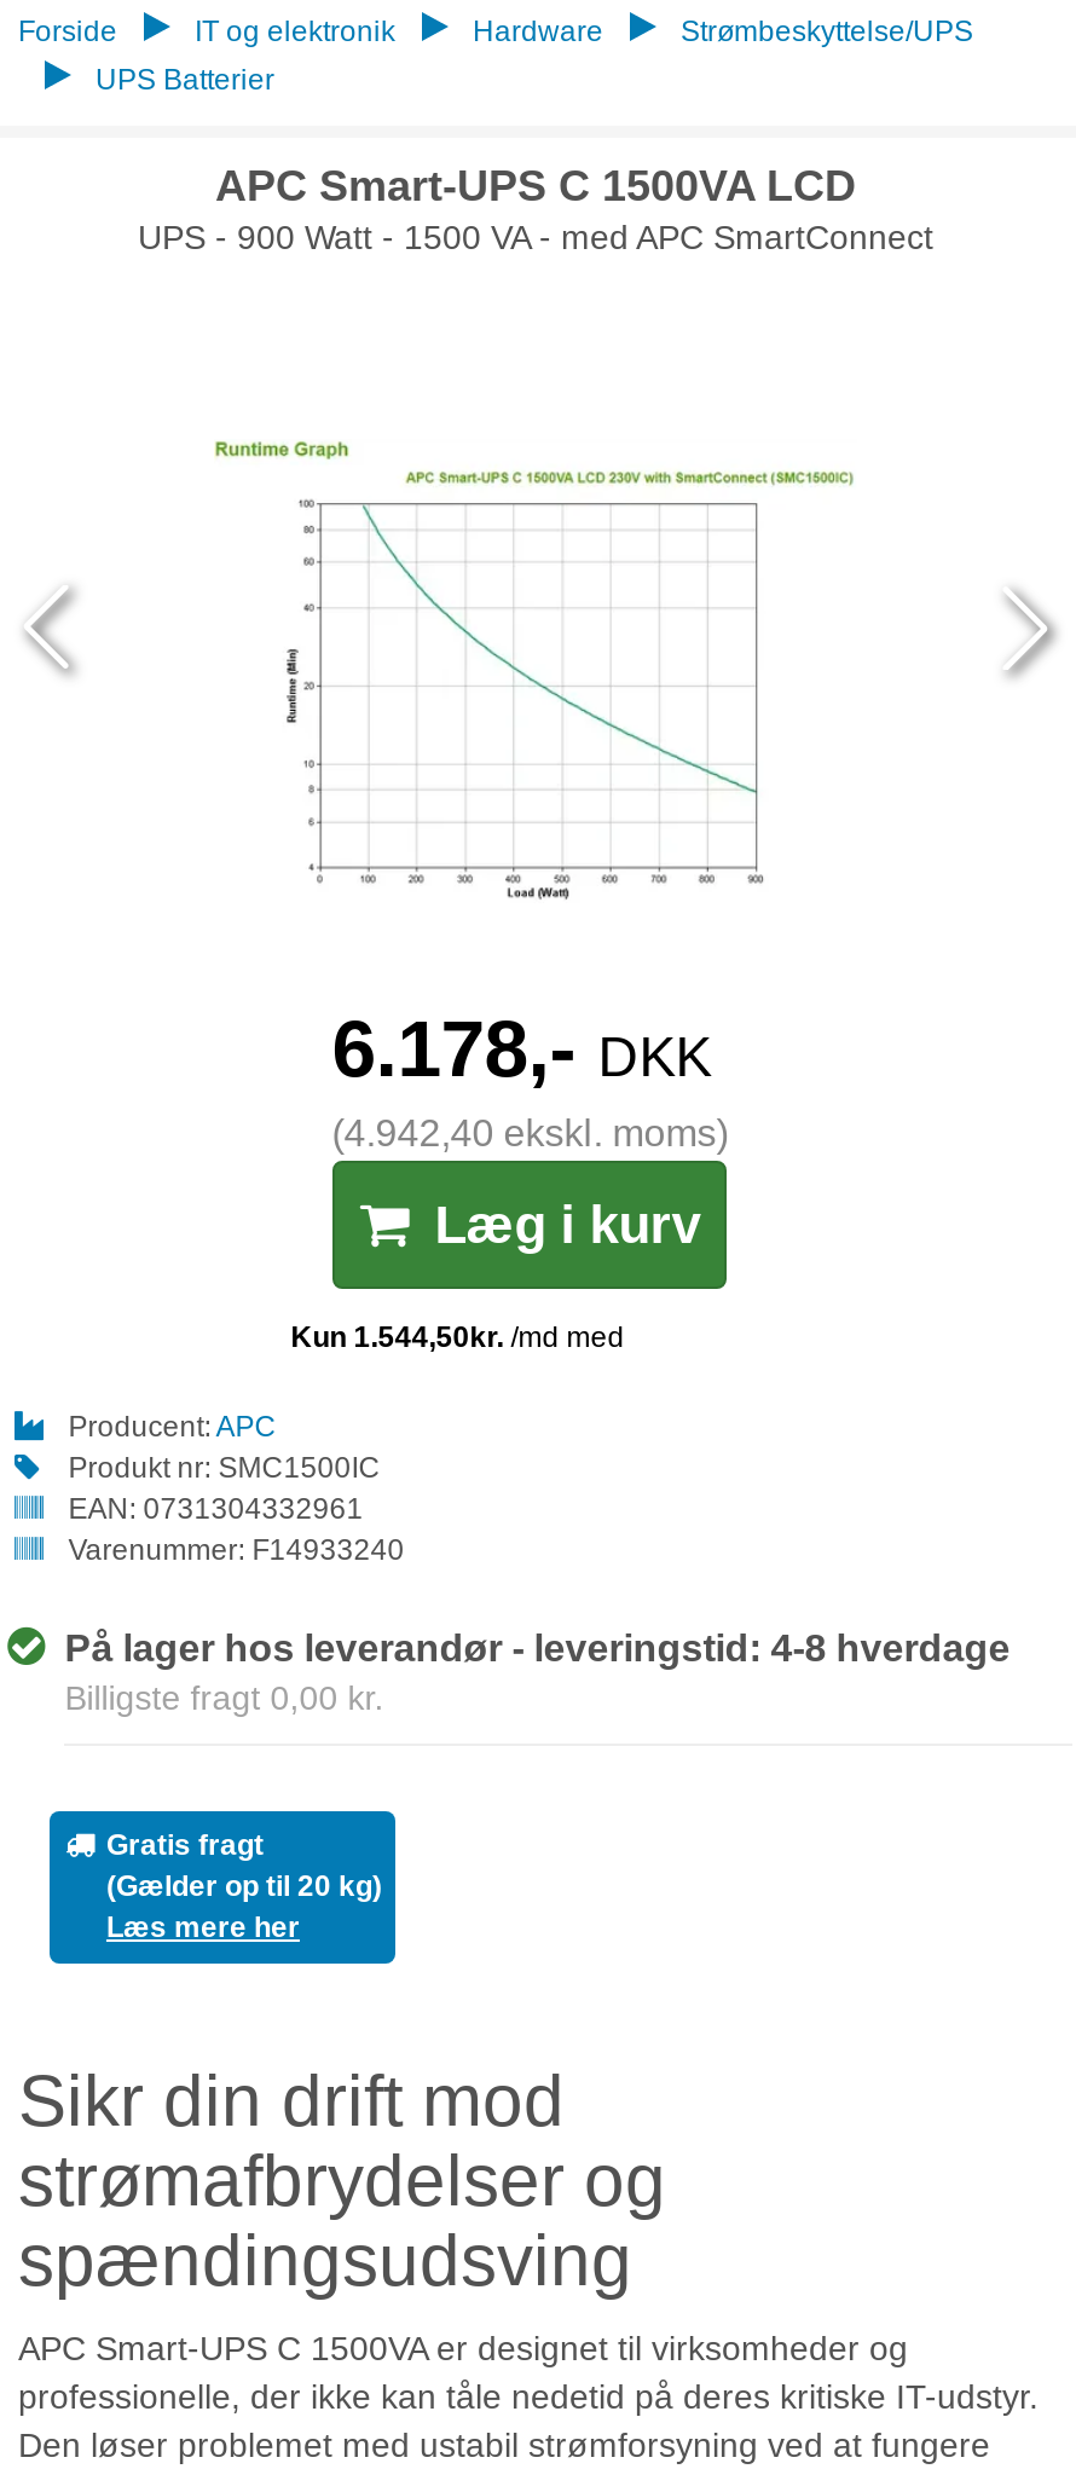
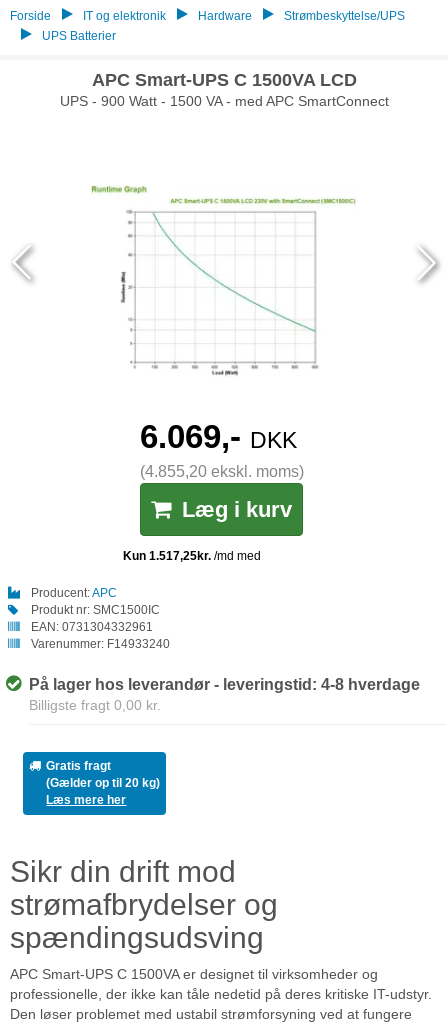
- 6.178,- DKK
+ 6.069,- DKK

- (4.942,40 ekskl. moms)
+ (4.855,20 ekskl. moms)
